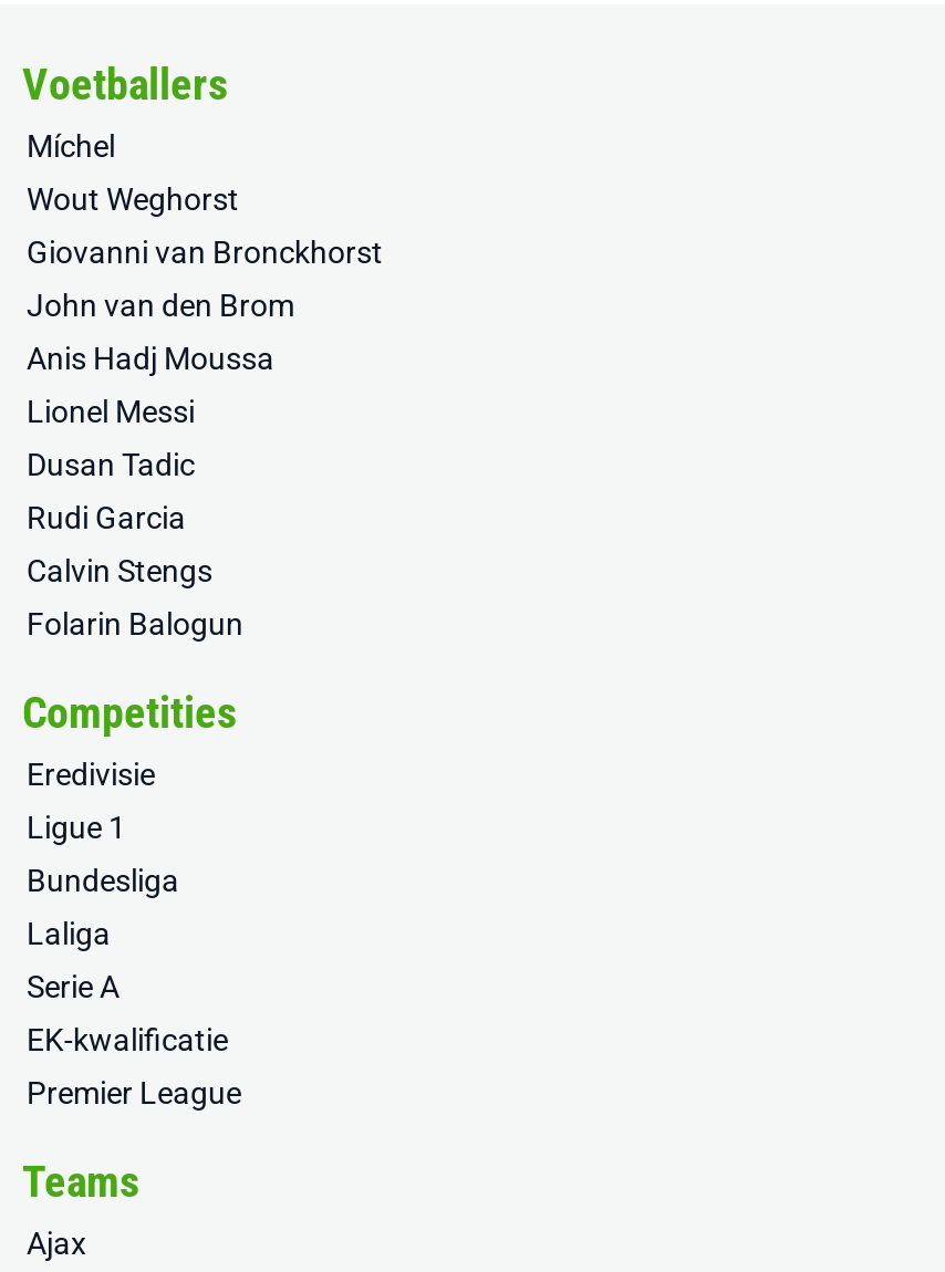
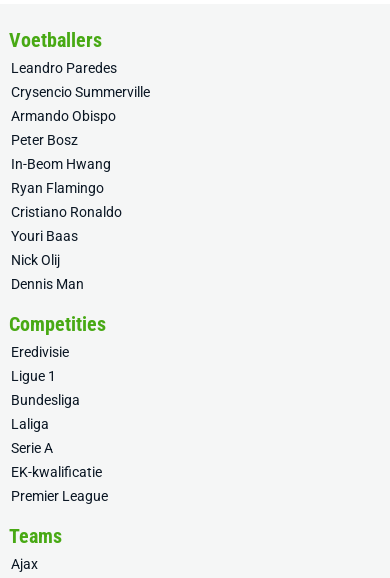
- Míchel
+ Leandro Paredes

- Wout Weghorst
+ Crysencio Summerville

- Giovanni van Bronckhorst
+ Armando Obispo

- John van den Brom
+ Peter Bosz

- Anis Hadj Moussa
+ In-Beom Hwang

- Lionel Messi
+ Ryan Flamingo

- Dusan Tadic
+ Cristiano Ronaldo

- Rudi Garcia
+ Youri Baas

- Calvin Stengs
+ Nick Olij

- Folarin Balogun
+ Dennis Man
